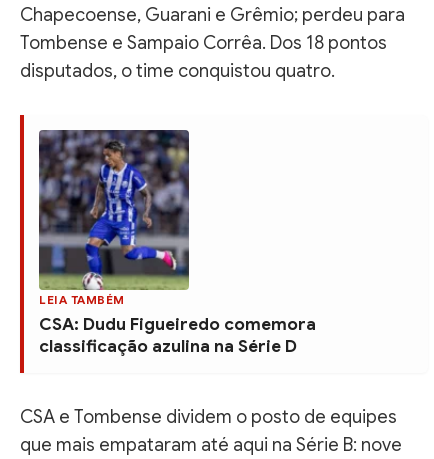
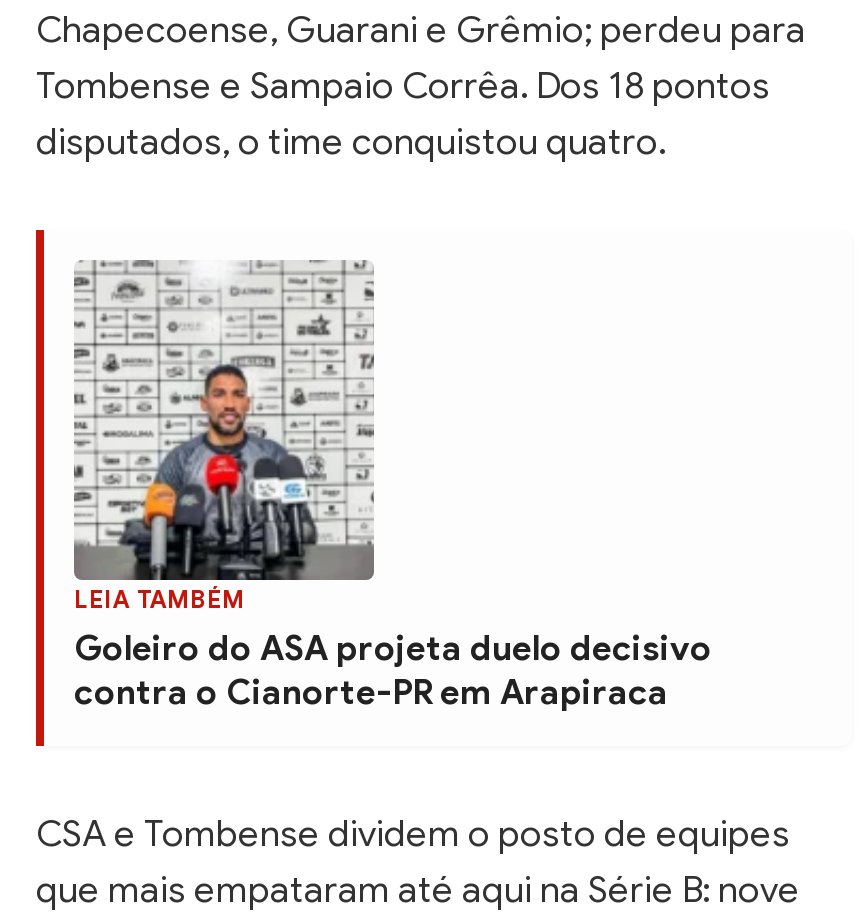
- [image]
- CSA: Dudu Figueiredo comemora
- classificação azulina na Série D
+ [image]
+ Goleiro do ASA projeta duelo decisivo
+ contra o Cianorte-PR em Arapiraca
